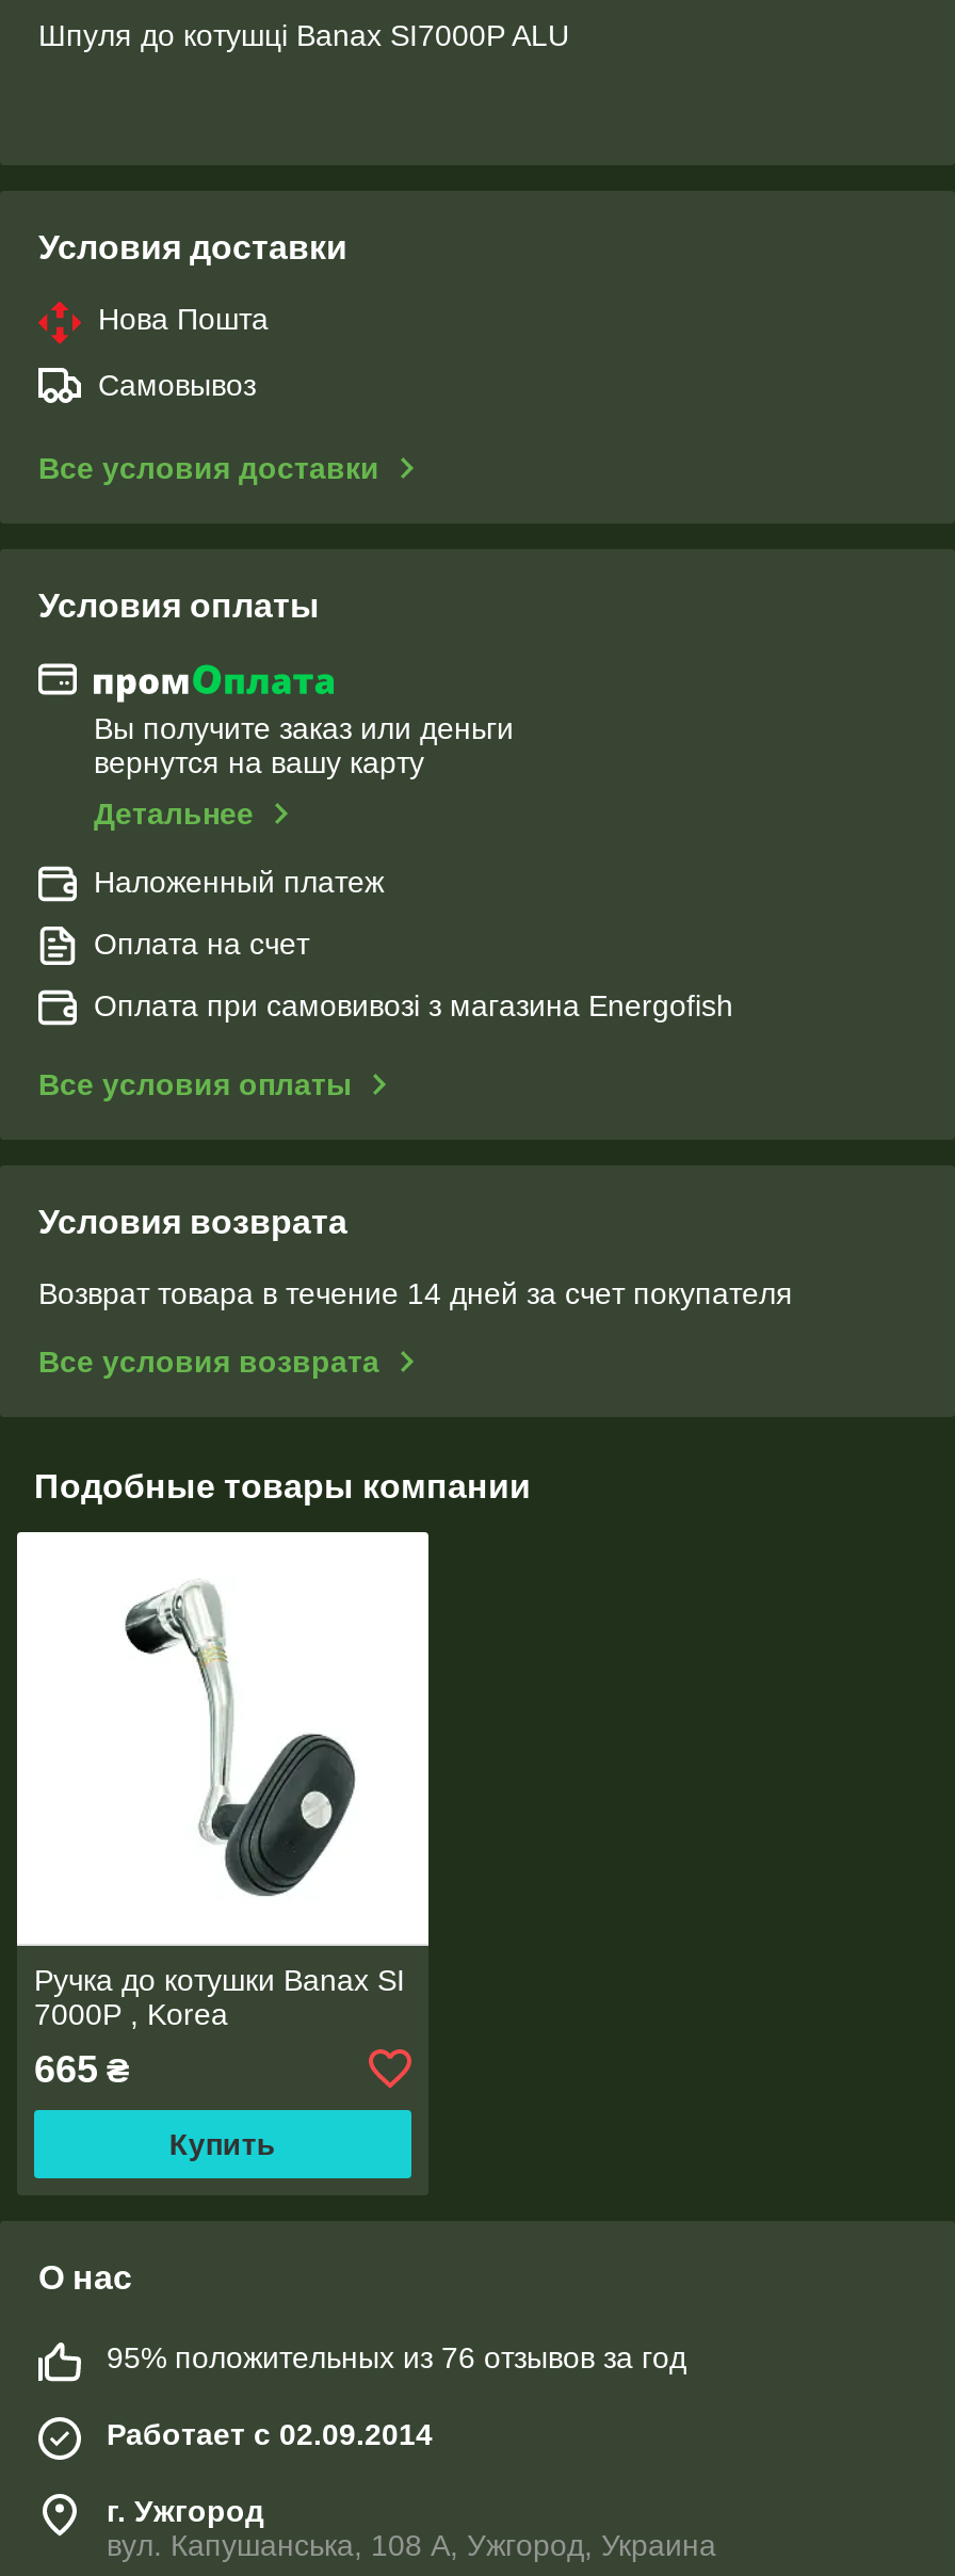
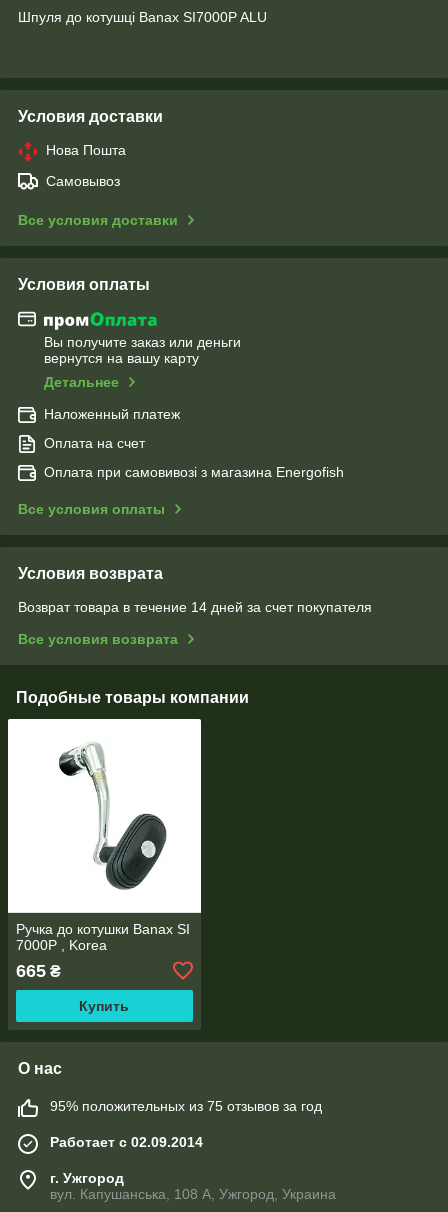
- 95% положительных из 76 отзывов за год
+ 95% положительных из 75 отзывов за год
